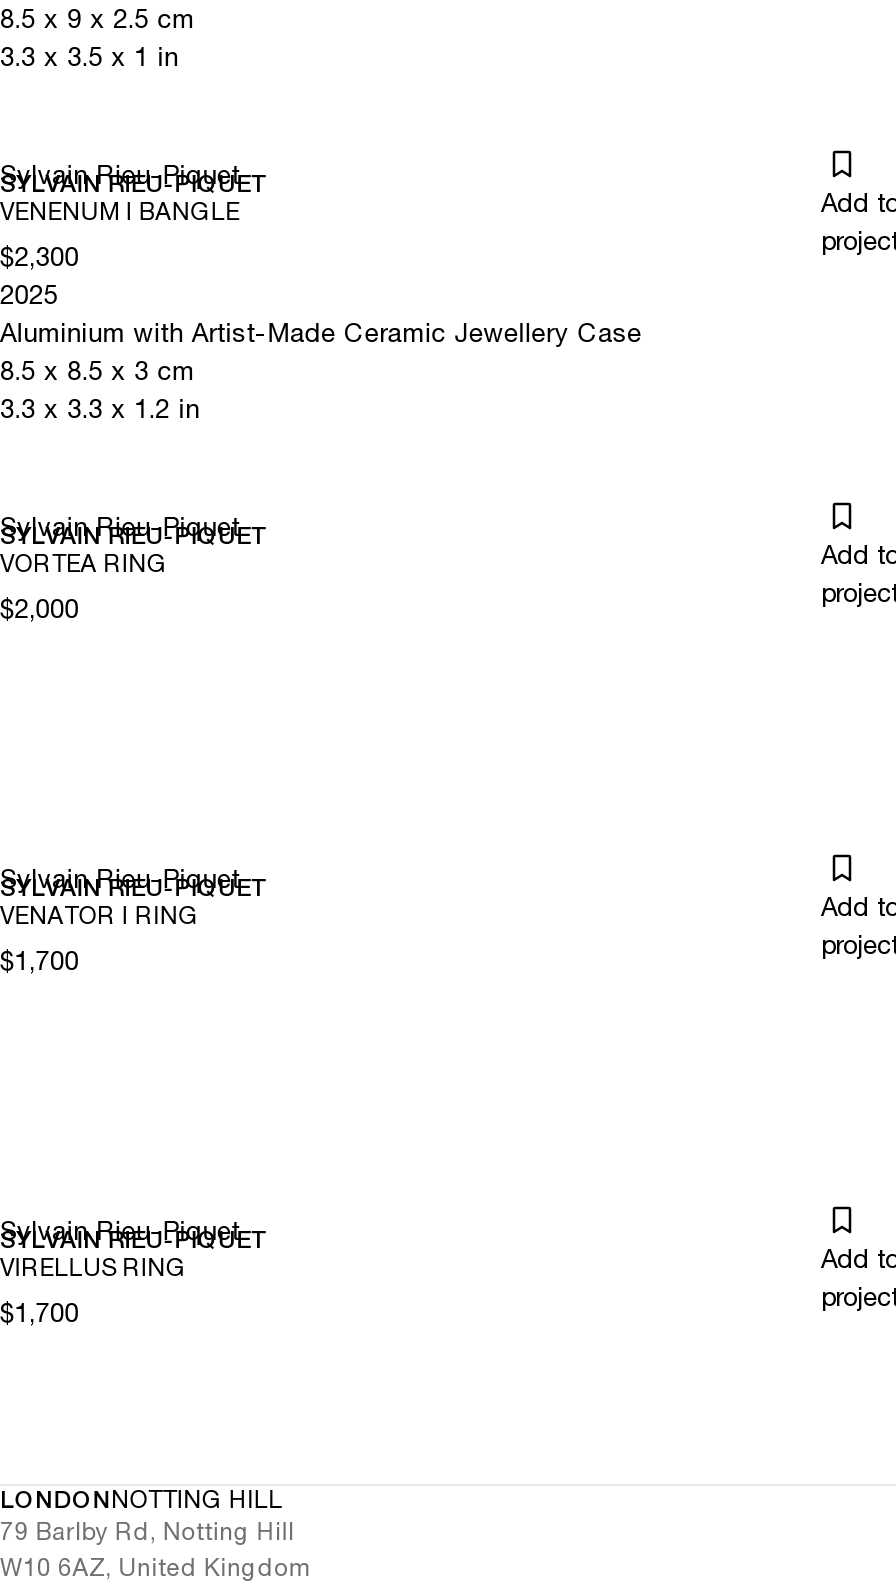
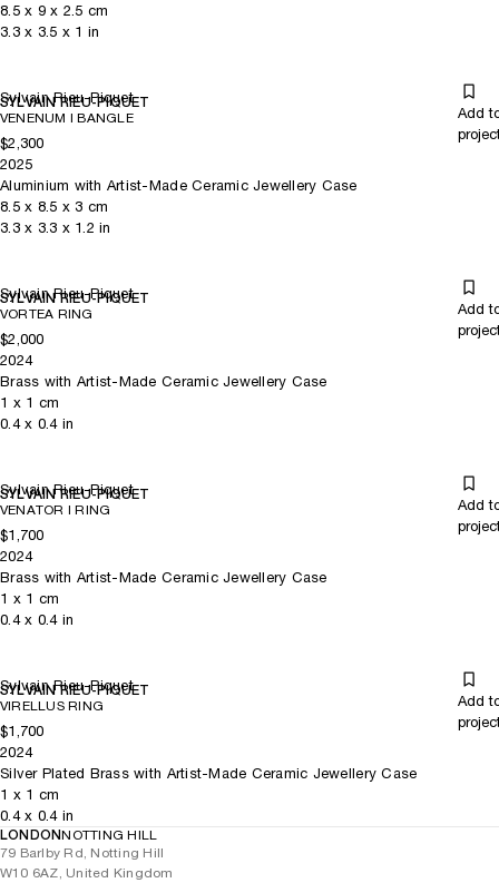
+ 2024
+ Brass with Artist-Made Ceramic Jewellery Case
+ 1 x 1 cm
+ 0.4 x 0.4 in

+ 2024
+ Brass with Artist-Made Ceramic Jewellery Case
+ 1 x 1 cm
+ 0.4 x 0.4 in

+ 2024
+ Silver Plated Brass with Artist-Made Ceramic Jewellery Case
+ 1 x 1 cm
+ 0.4 x 0.4 in
